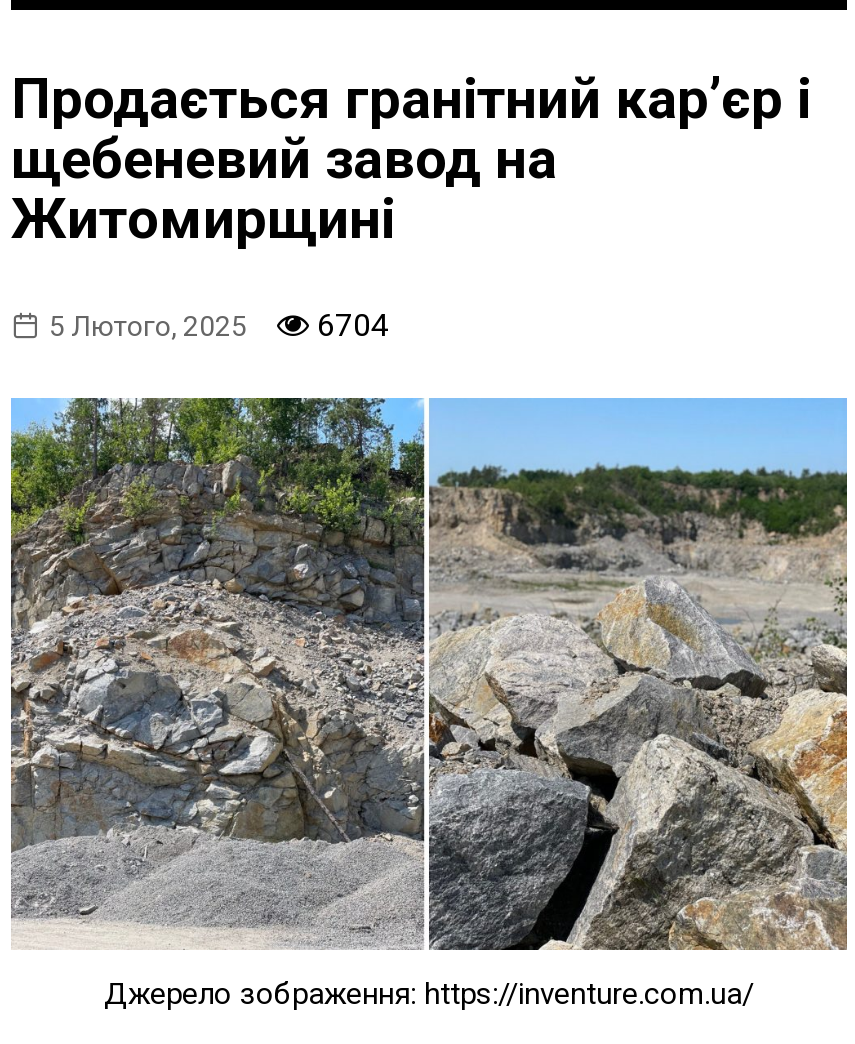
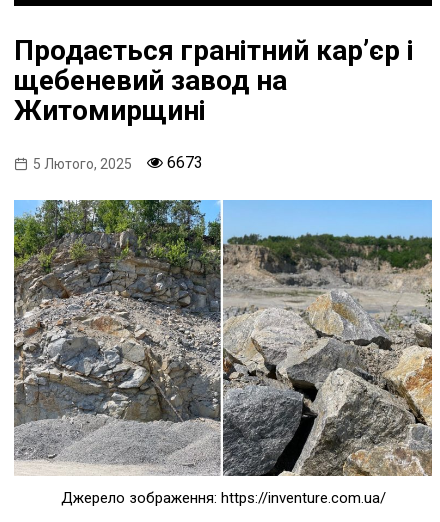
- 6704
+ 6673
